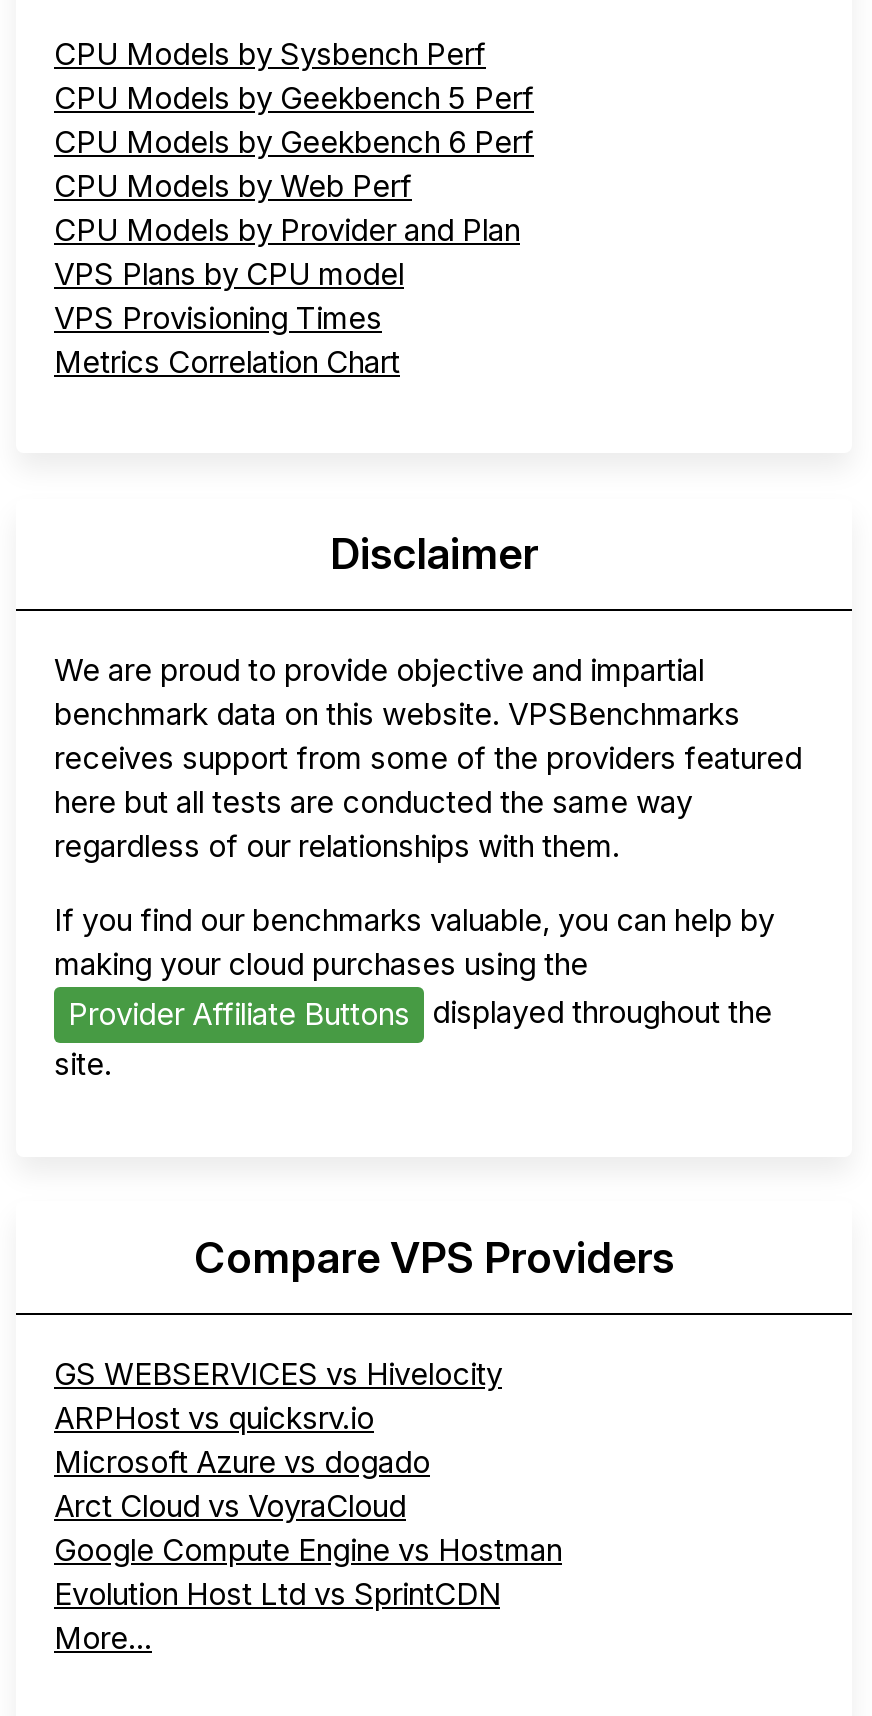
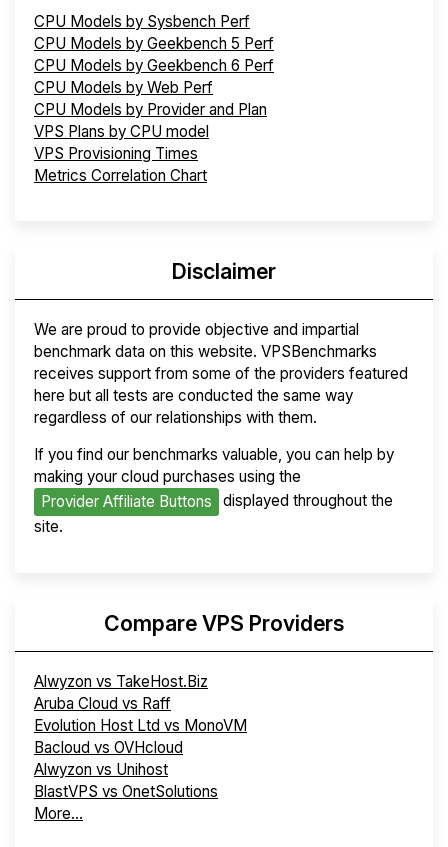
- GS WEBSERVICES vs Hivelocity
- ARPHost vs quicksrv.io
- Microsoft Azure vs dogado
- Arct Cloud vs VoyraCloud
- Google Compute Engine vs Hostman
- Evolution Host Ltd vs SprintCDN
+ Alwyzon vs TakeHost.Biz
+ Aruba Cloud vs Raff
+ Evolution Host Ltd vs MonoVM
+ Bacloud vs OVHcloud
+ Alwyzon vs Unihost
+ BlastVPS vs OnetSolutions
